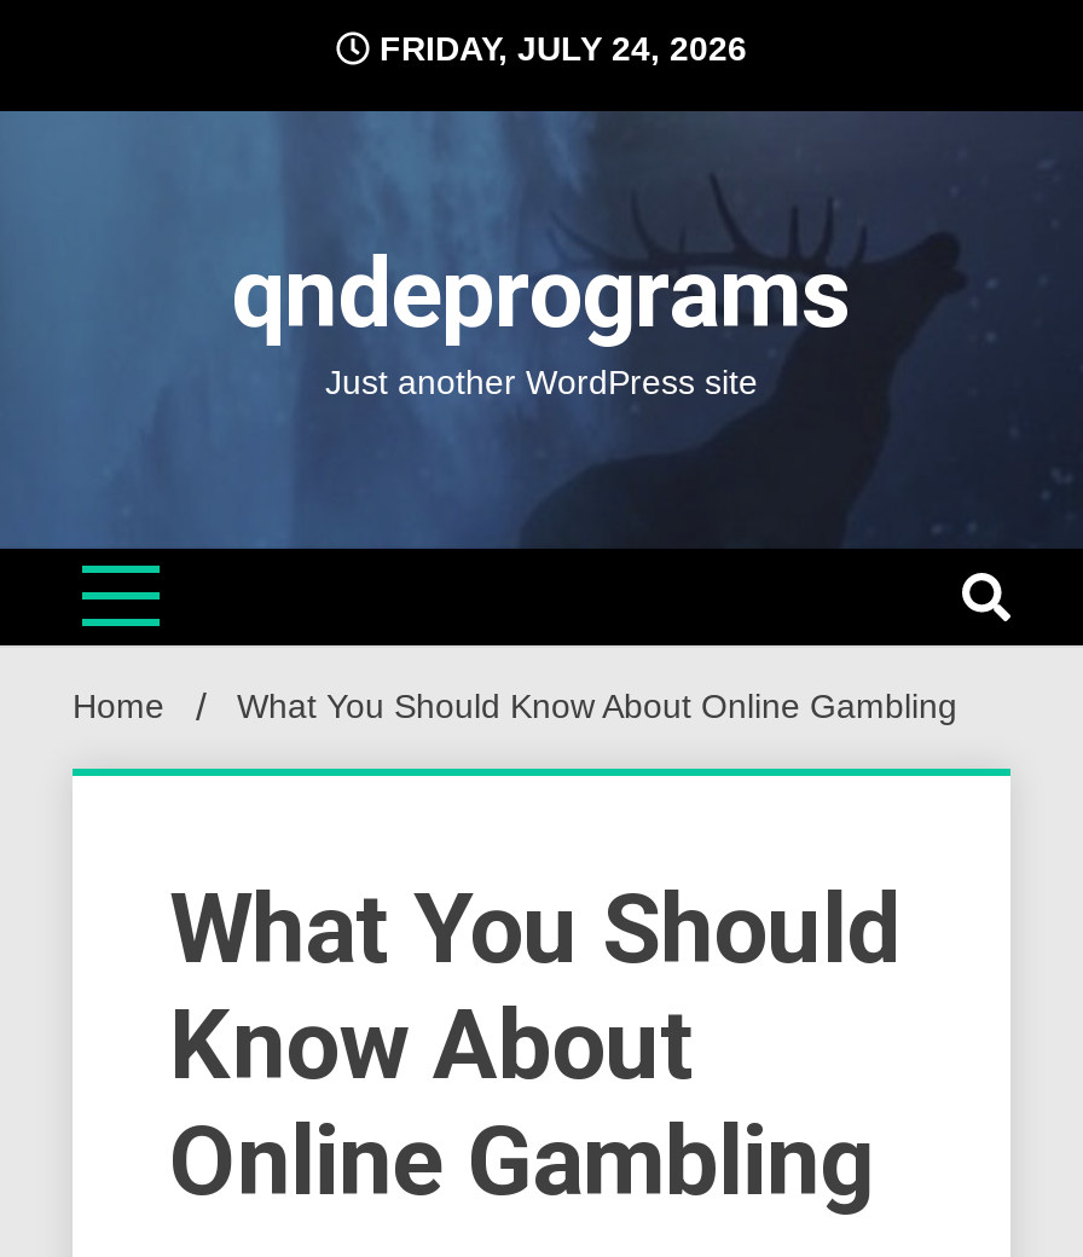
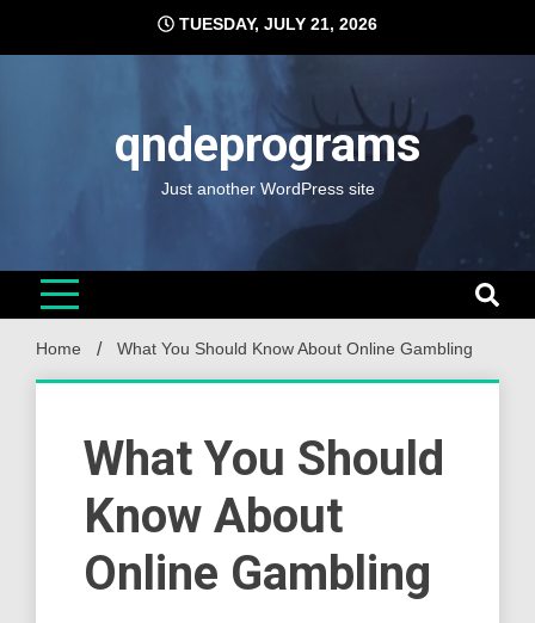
- FRIDAY, JULY 24, 2026
+ TUESDAY, JULY 21, 2026
